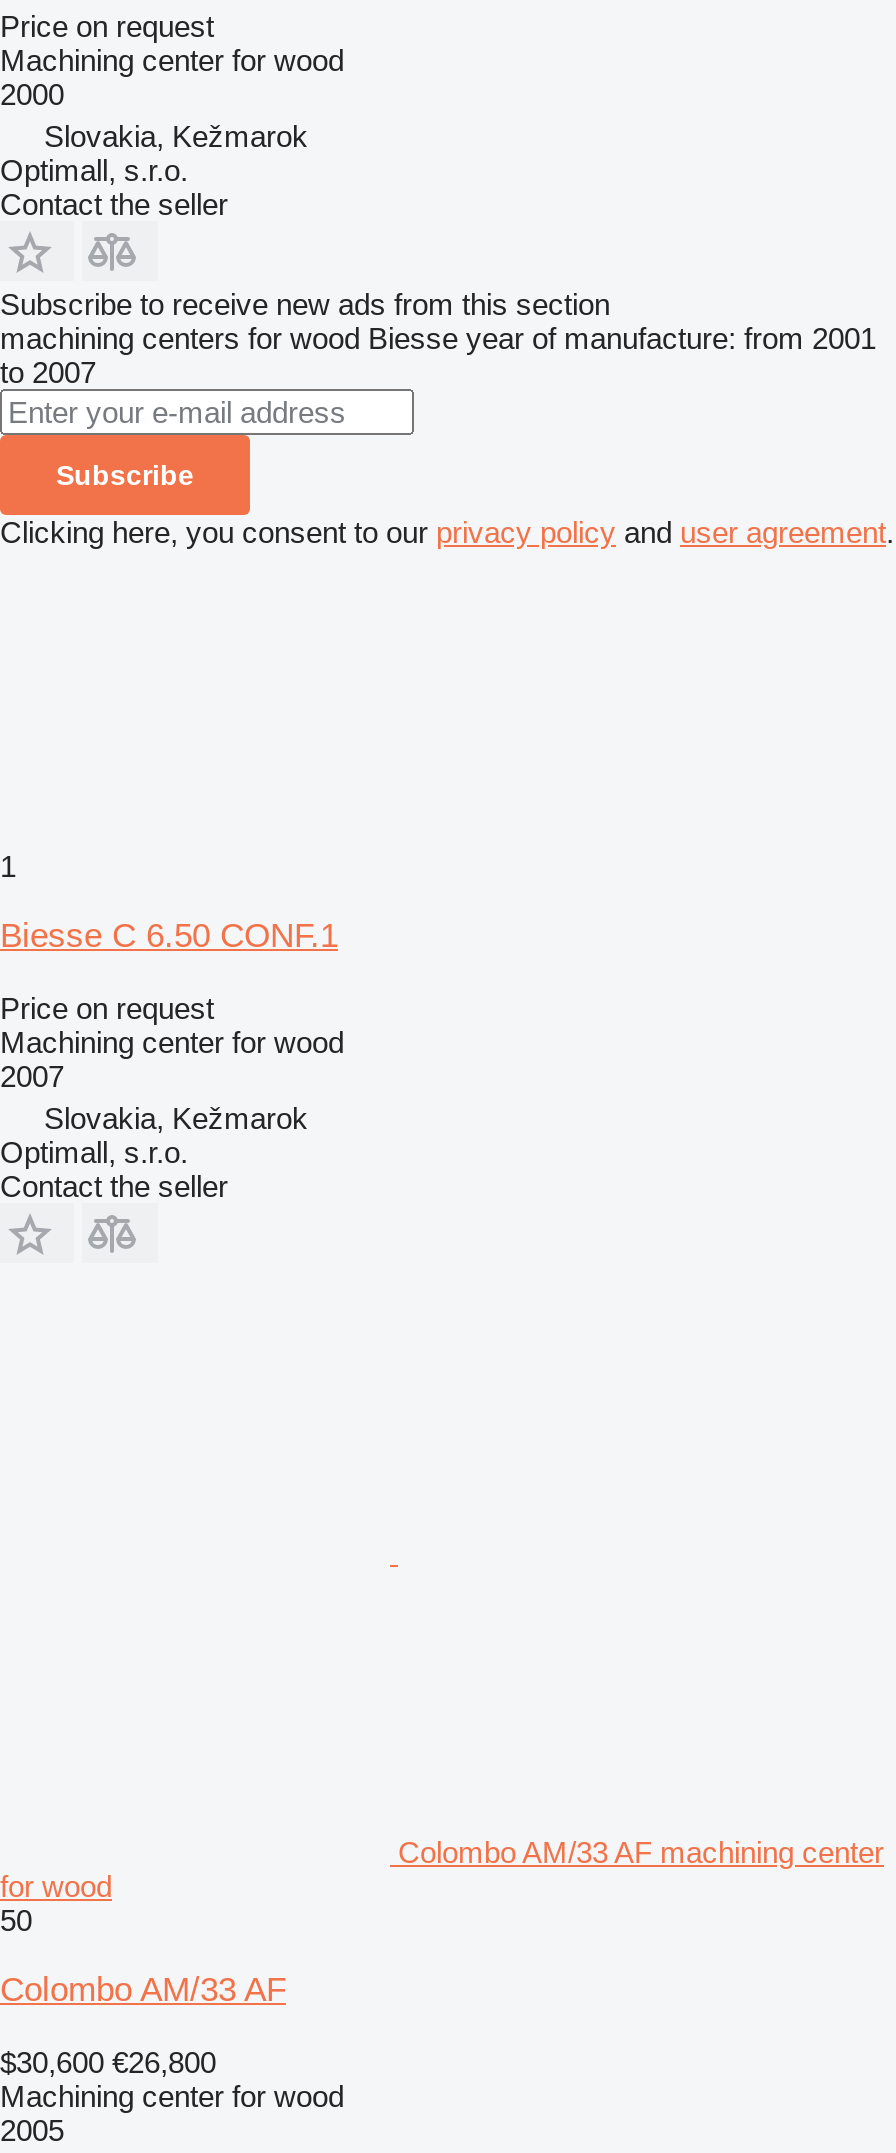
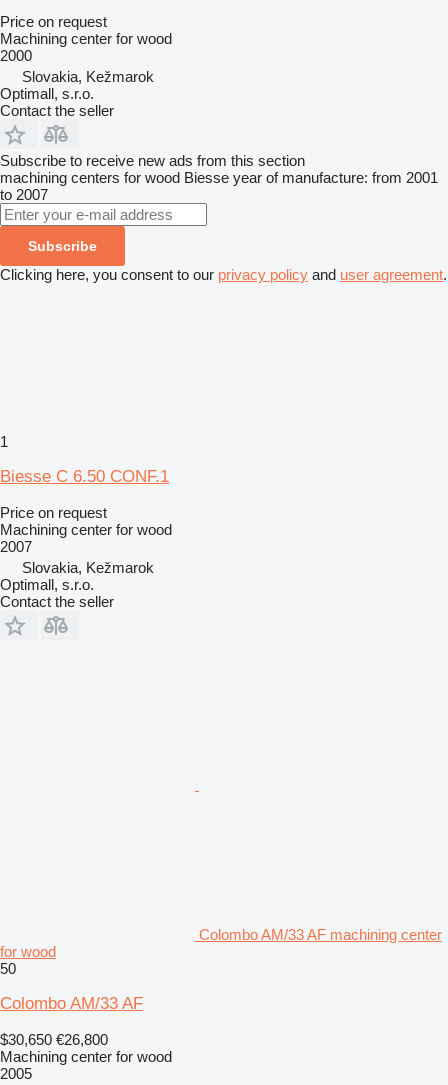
- $30,600 €26,800
+ $30,650 €26,800
